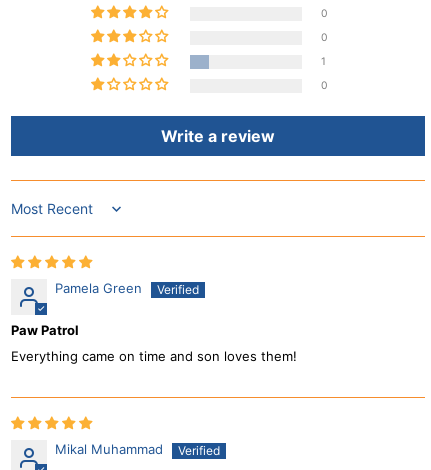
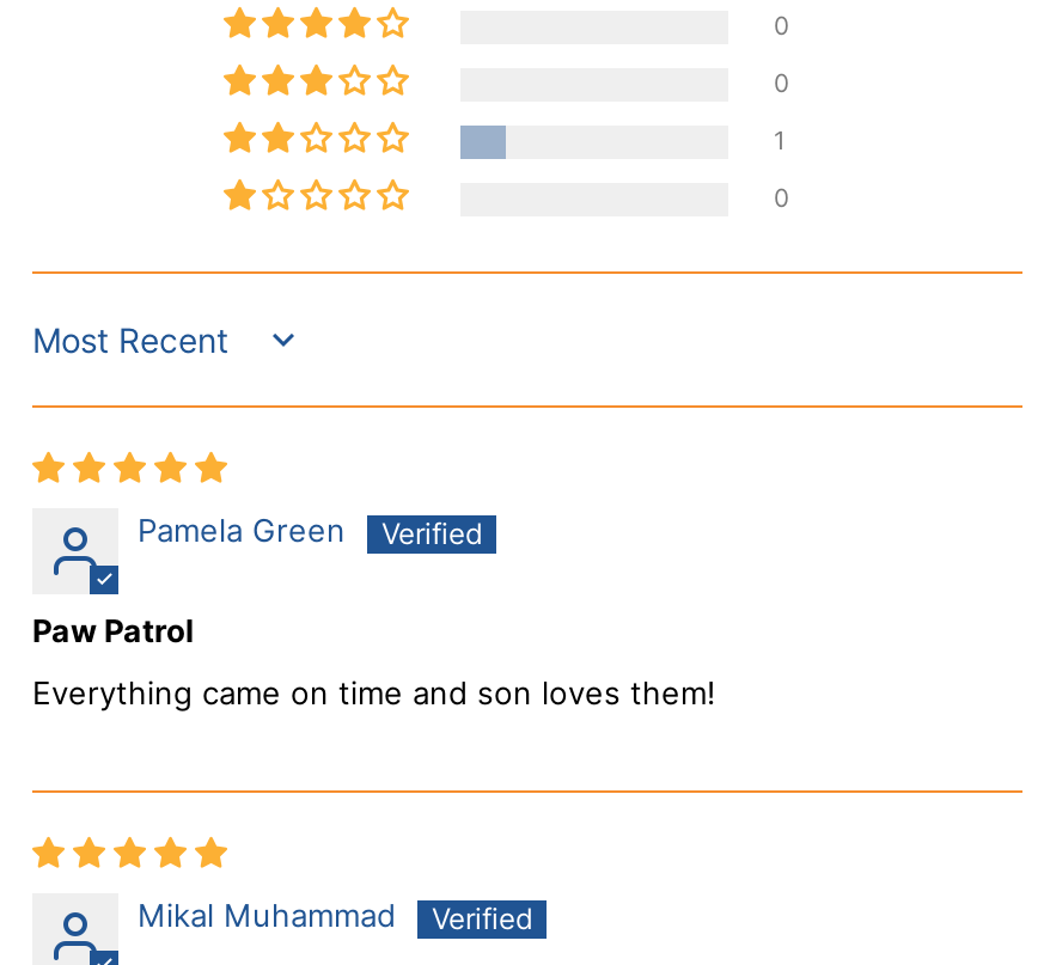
- Write a review
